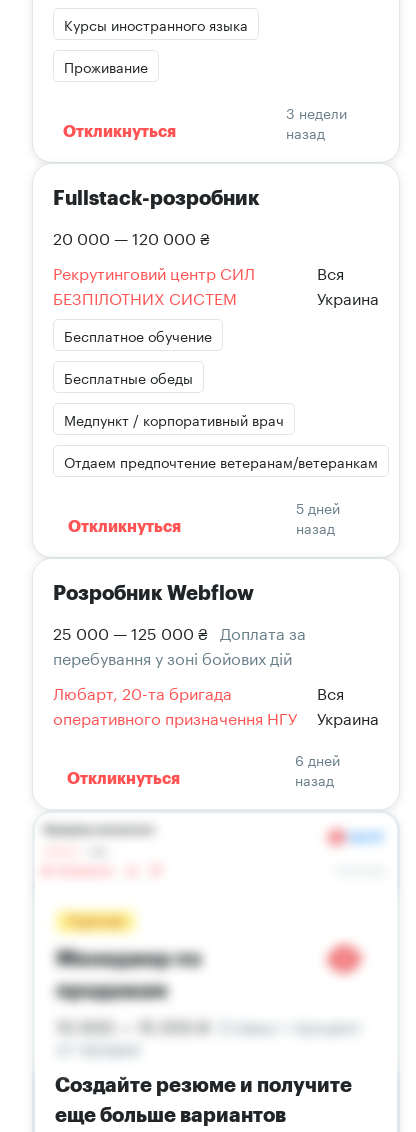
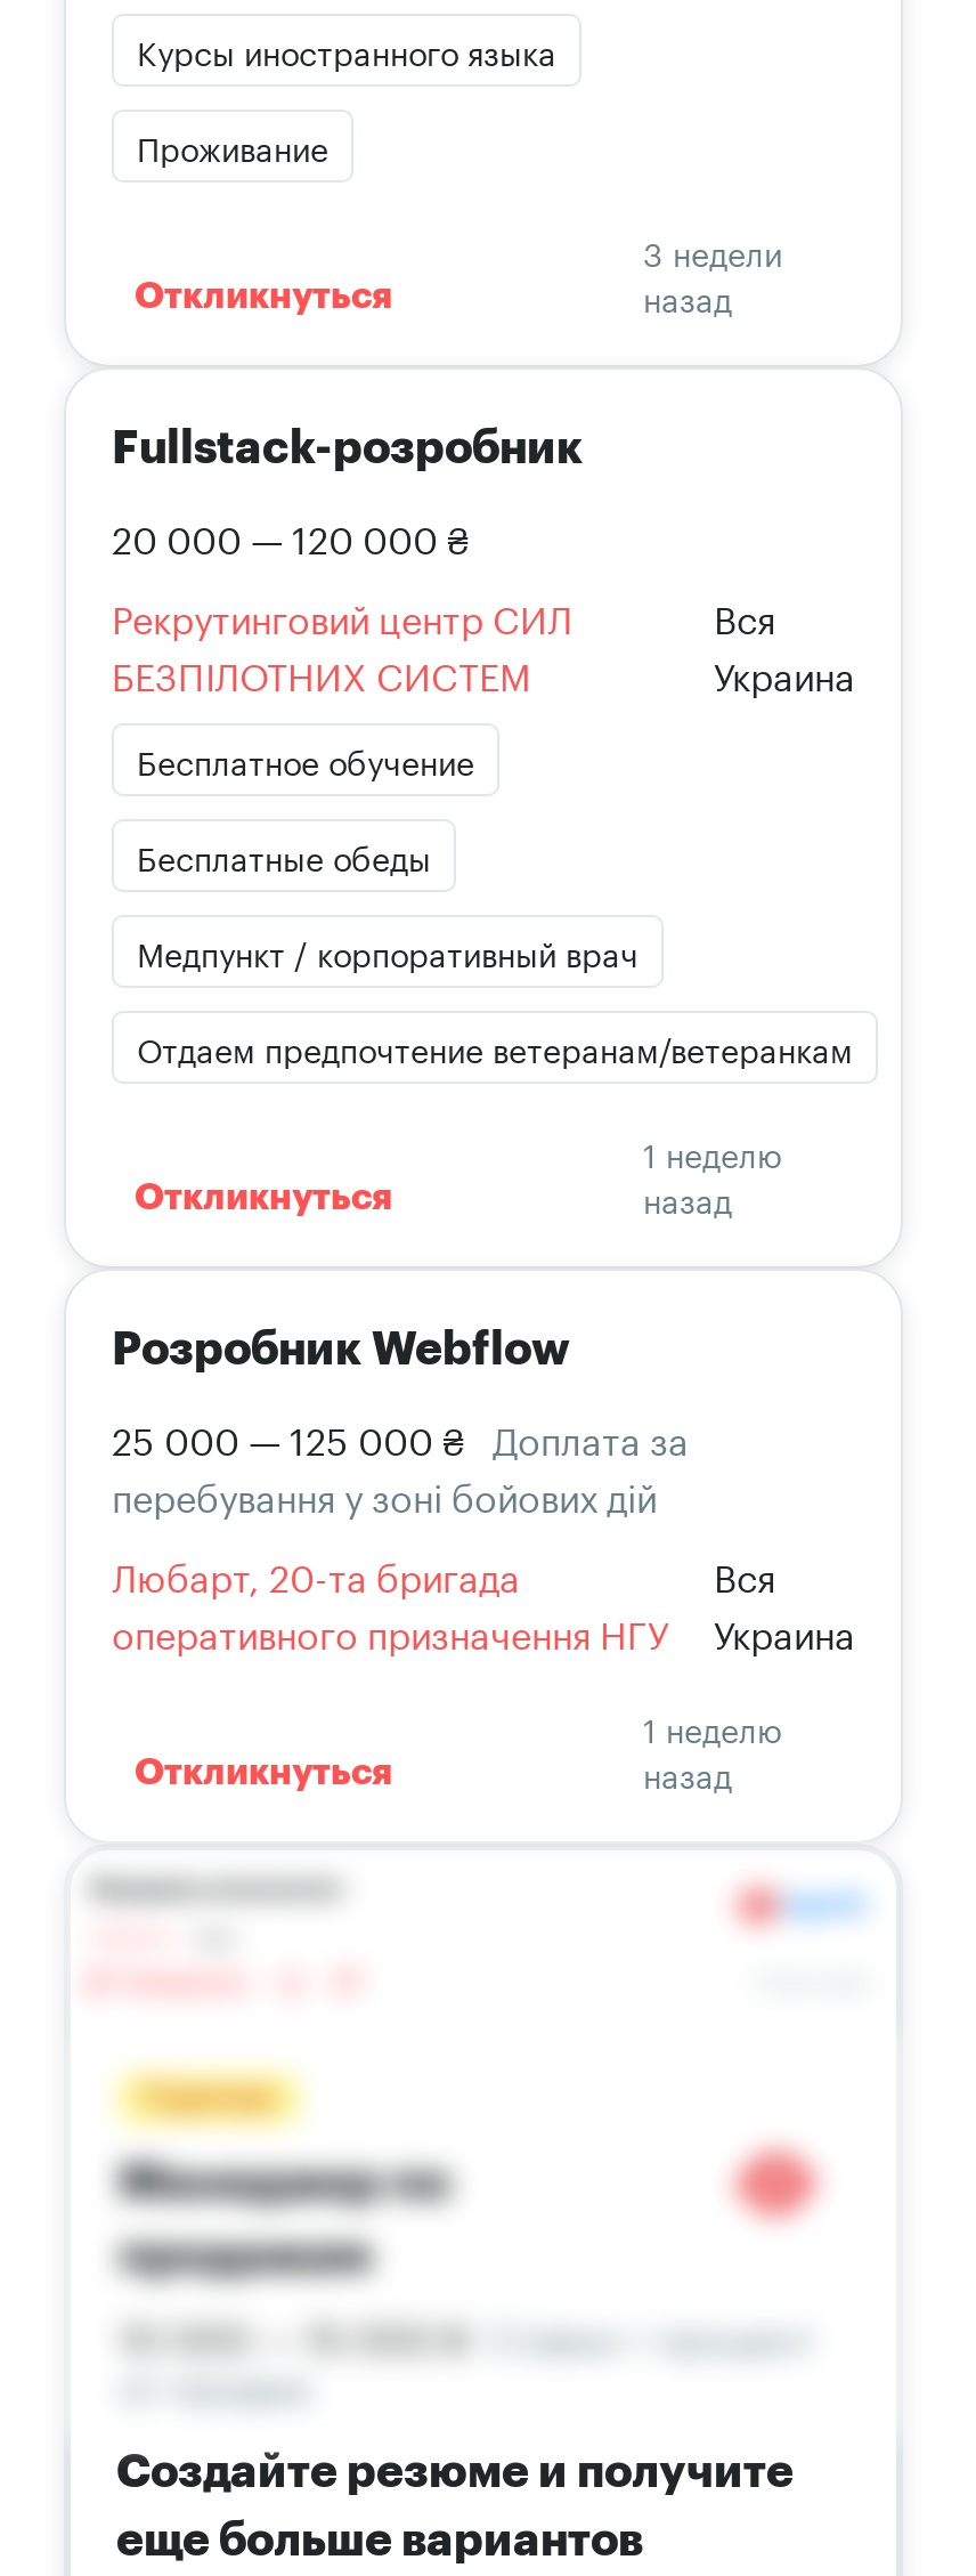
- 5 дней
+ 1 неделю

- 6 дней
+ 1 неделю
